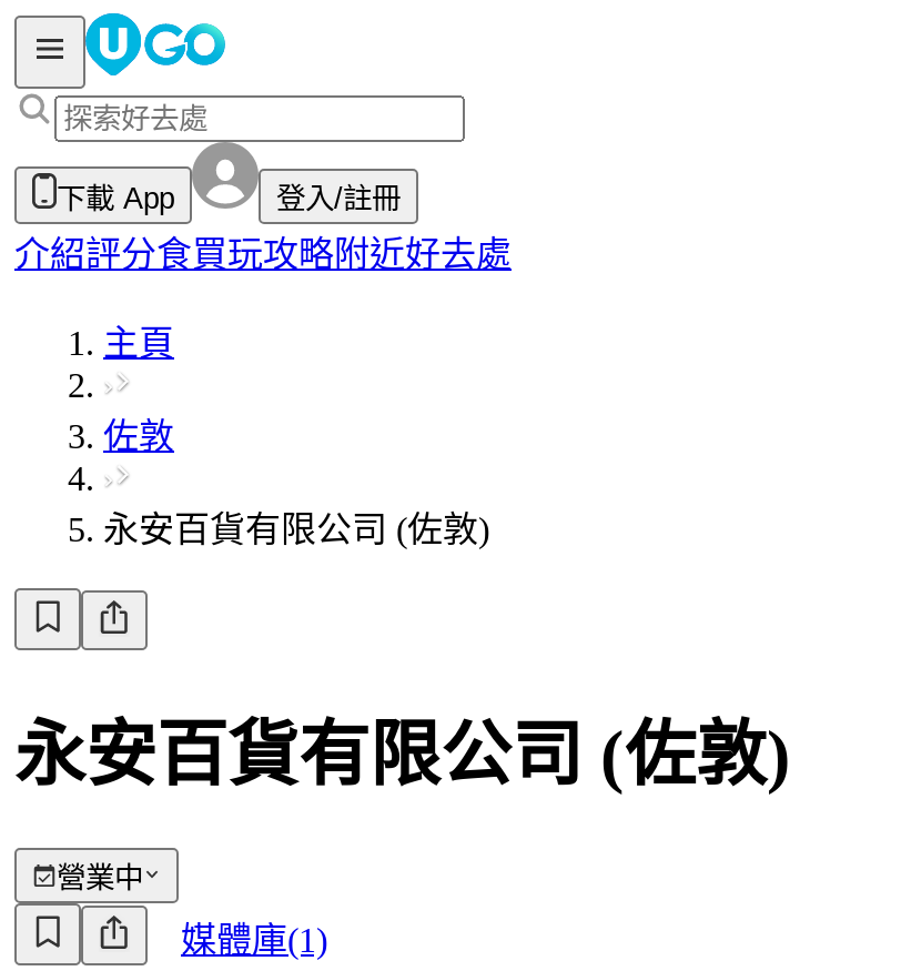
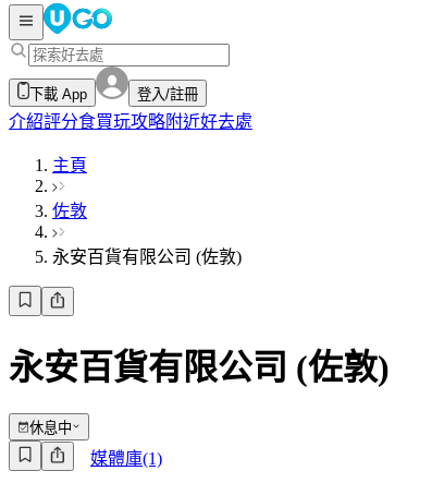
- 營業中
+ 休息中
